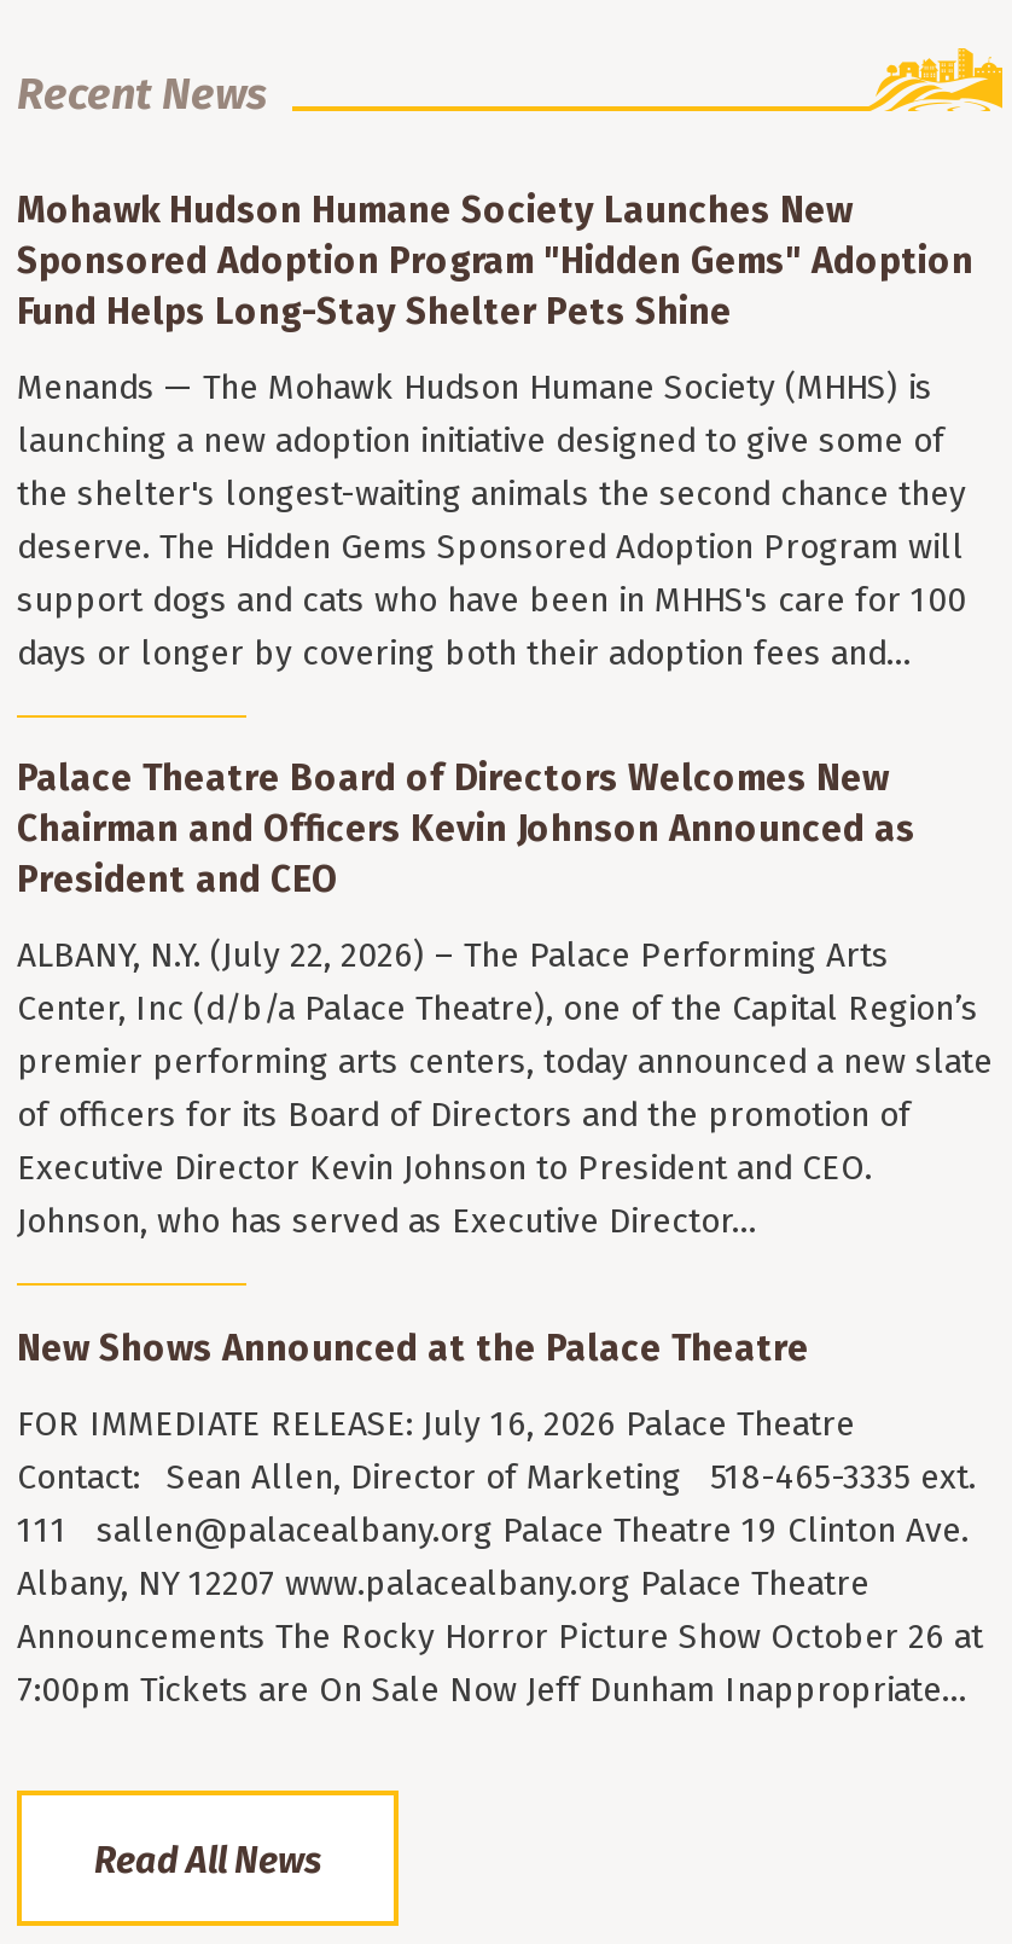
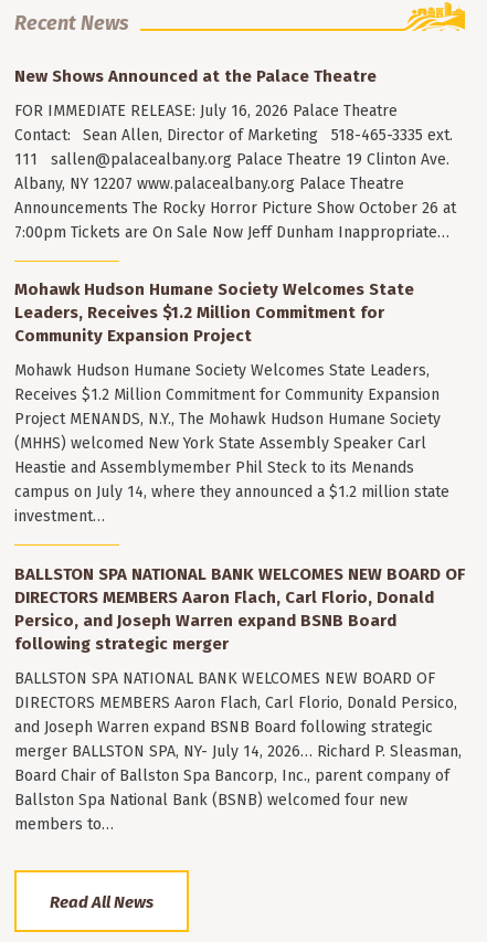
- Mohawk Hudson Humane Society Launches New
- Sponsored Adoption Program "Hidden Gems" Adoption
- Fund Helps Long-Stay Shelter Pets Shine
- Menands — The Mohawk Hudson Humane Society (MHHS) is
- launching a new adoption initiative designed to give some of
- the shelter's longest-waiting animals the second chance they
- deserve. The Hidden Gems Sponsored Adoption Program will
- support dogs and cats who have been in MHHS's care for 100
- days or longer by covering both their adoption fees and…
- Palace Theatre Board of Directors Welcomes New
- Chairman and Officers Kevin Johnson Announced as
- President and CEO
- ALBANY, N.Y. (July 22, 2026) – The Palace Performing Arts
- Center, Inc (d/b/a Palace Theatre), one of the Capital Region’s
- premier performing arts centers, today announced a new slate
- of officers for its Board of Directors and the promotion of
- Executive Director Kevin Johnson to President and CEO.
- Johnson, who has served as Executive Director…

moved up: New Shows Announced at the Palace Theatre | FOR IMMEDIATE RELEASE: July 16, 2026 Palace Theatre | Contact: Sean Allen, Director of Marketing 518-465-3335 ext. | 111 sallen@palacealbany.org Palace Theatre 19 Clinton Ave. | Albany, NY 12207 www.palacealbany.org Palace Theatre | Announcements The Rocky Horror Picture Show October 26 at | 7:00pm Tickets are On Sale Now Jeff Dunham Inappropriate…

+ Mohawk Hudson Humane Society Welcomes State
+ Leaders, Receives $1.2 Million Commitment for
+ Community Expansion Project
+ Mohawk Hudson Humane Society Welcomes State Leaders,
+ Receives $1.2 Million Commitment for Community Expansion
+ Project MENANDS, N.Y., The Mohawk Hudson Humane Society
+ (MHHS) welcomed New York State Assembly Speaker Carl
+ Heastie and Assemblymember Phil Steck to its Menands
+ campus on July 14, where they announced a $1.2 million state
+ investment…
+ BALLSTON SPA NATIONAL BANK WELCOMES NEW BOARD OF
+ DIRECTORS MEMBERS Aaron Flach, Carl Florio, Donald
+ Persico, and Joseph Warren expand BSNB Board
+ following strategic merger
+ BALLSTON SPA NATIONAL BANK WELCOMES NEW BOARD OF
+ DIRECTORS MEMBERS Aaron Flach, Carl Florio, Donald Persico,
+ and Joseph Warren expand BSNB Board following strategic
+ merger BALLSTON SPA, NY- July 14, 2026… Richard P. Sleasman,
+ Board Chair of Ballston Spa Bancorp, Inc., parent company of
+ Ballston Spa National Bank (BSNB) welcomed four new
+ members to…
